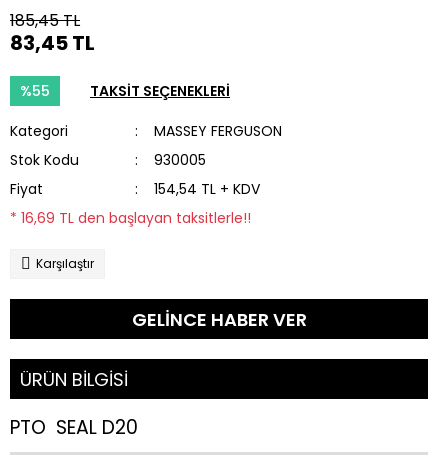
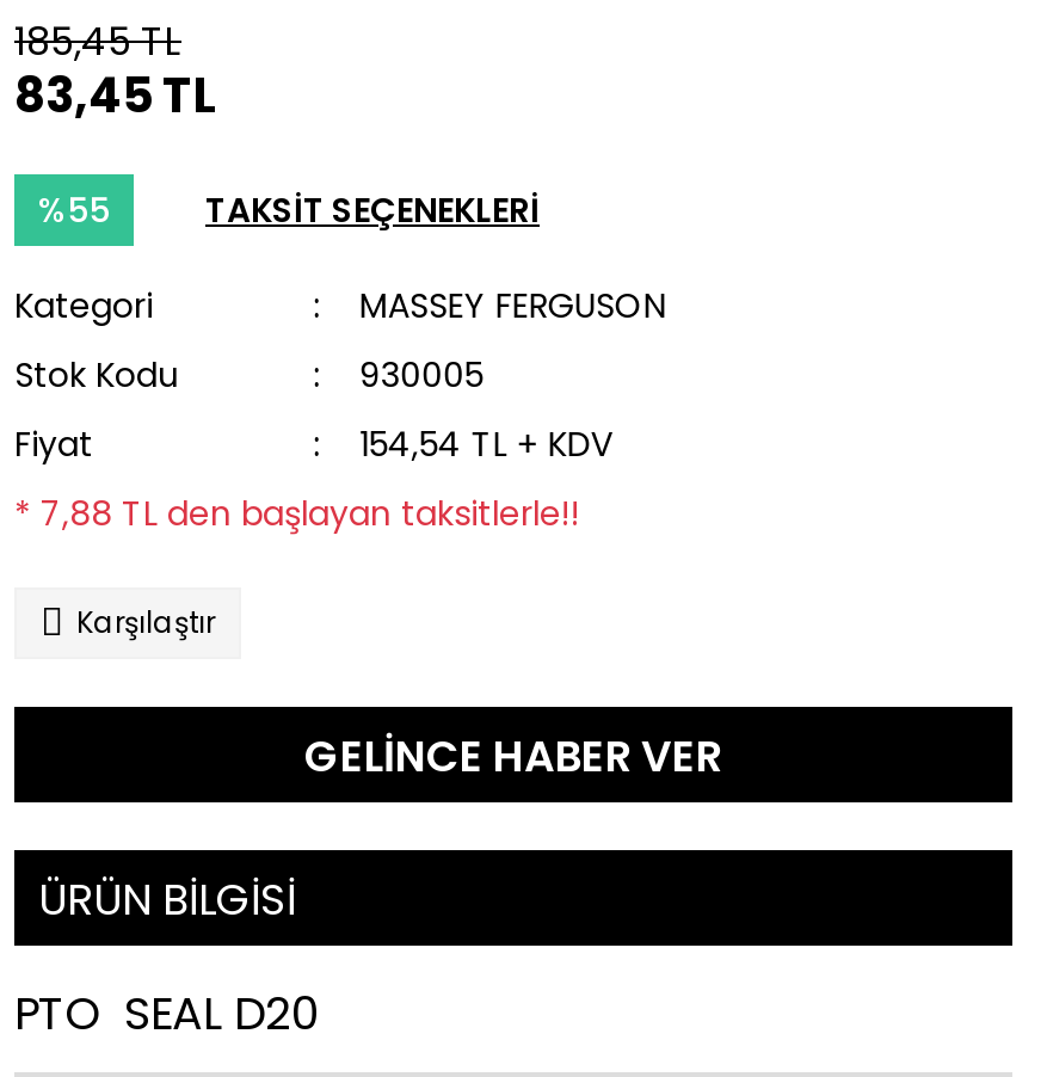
- * 16,69 TL den başlayan taksitlerle!!
+ * 7,88 TL den başlayan taksitlerle!!
